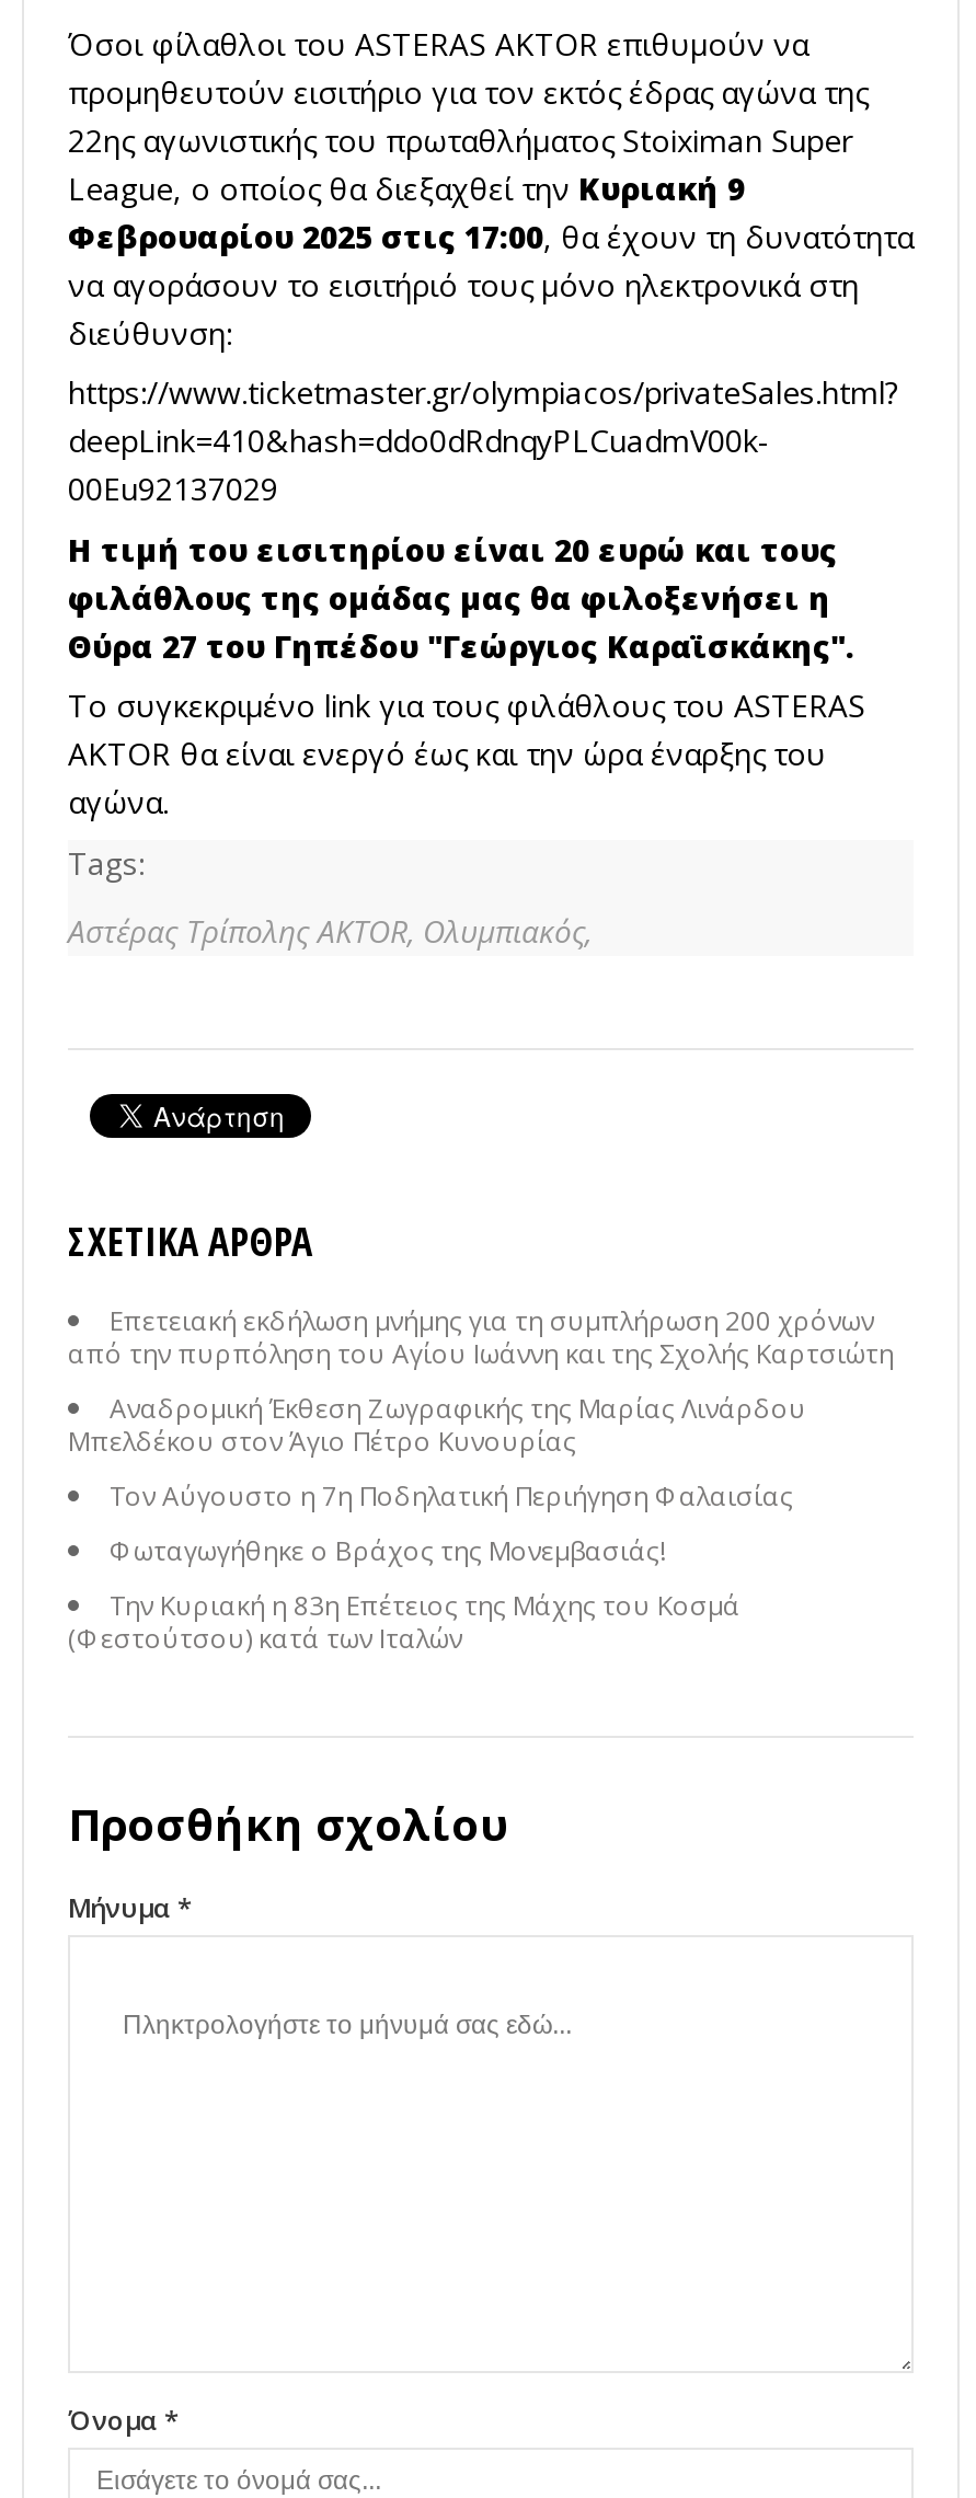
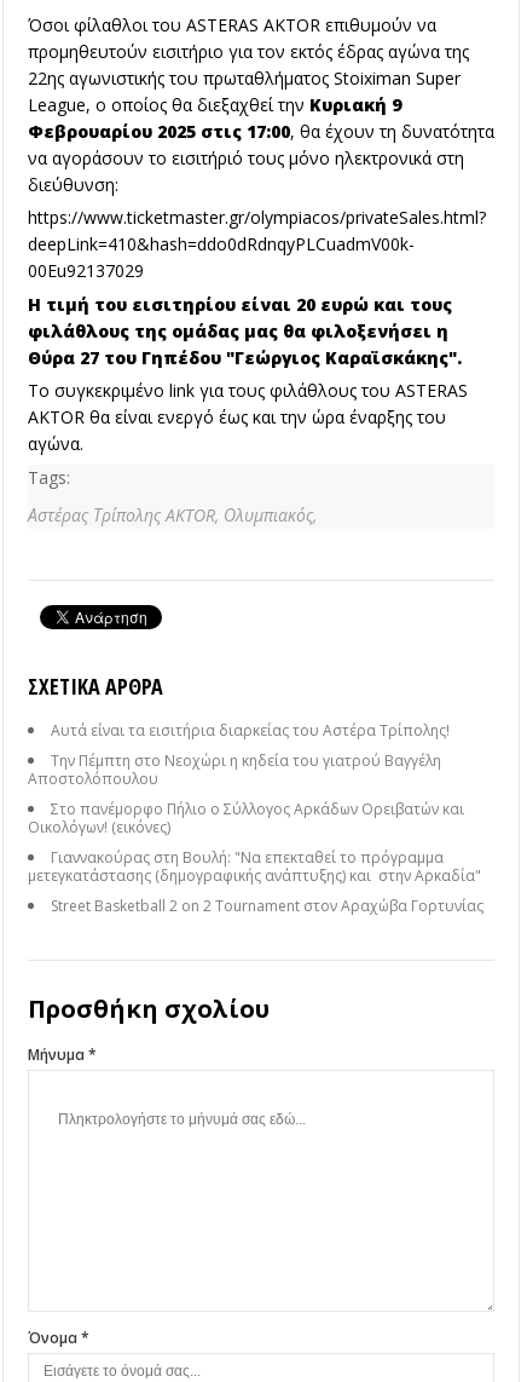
- Επετειακή εκδήλωση μνήμης για τη συμπλήρωση 200 χρόνων
- από την πυρπόληση του Αγίου Ιωάννη και της Σχολής Καρτσιώτη
+ Αυτά είναι τα εισιτήρια διαρκείας του Αστέρα Τρίπολης!

- Αναδρομική Έκθεση Ζωγραφικής της Μαρίας Λινάρδου
- Μπελδέκου στον Άγιο Πέτρο Κυνουρίας
+ Την Πέμπτη στο Νεοχώρι η κηδεία του γιατρού Βαγγέλη
+ Αποστολόπουλου

- Τον Αύγουστο η 7η Ποδηλατική Περιήγηση Φαλαισίας
+ Στο πανέμορφο Πήλιο ο Σύλλογος Αρκάδων Ορειβατών και
+ Οικολόγων! (εικόνες)

- Φωταγωγήθηκε ο Βράχος της Μονεμβασιάς!
+ Γιαννακούρας στη Βουλή: "Να επεκταθεί το πρόγραμμα
+ μετεγκατάστασης (δημογραφικής ανάπτυξης) και στην Αρκαδία"

- Την Κυριακή η 83η Επέτειος της Μάχης του Κοσμά
- (Φεστούτσου) κατά των Ιταλών
+ Street Basketball 2 on 2 Tournament στον Αραχώβα Γορτυνίας
